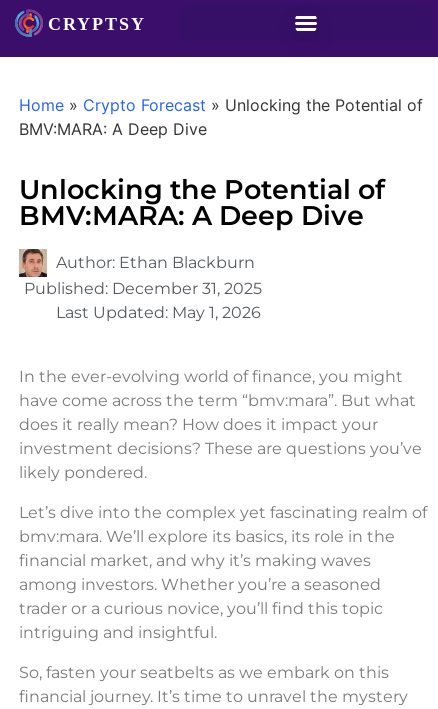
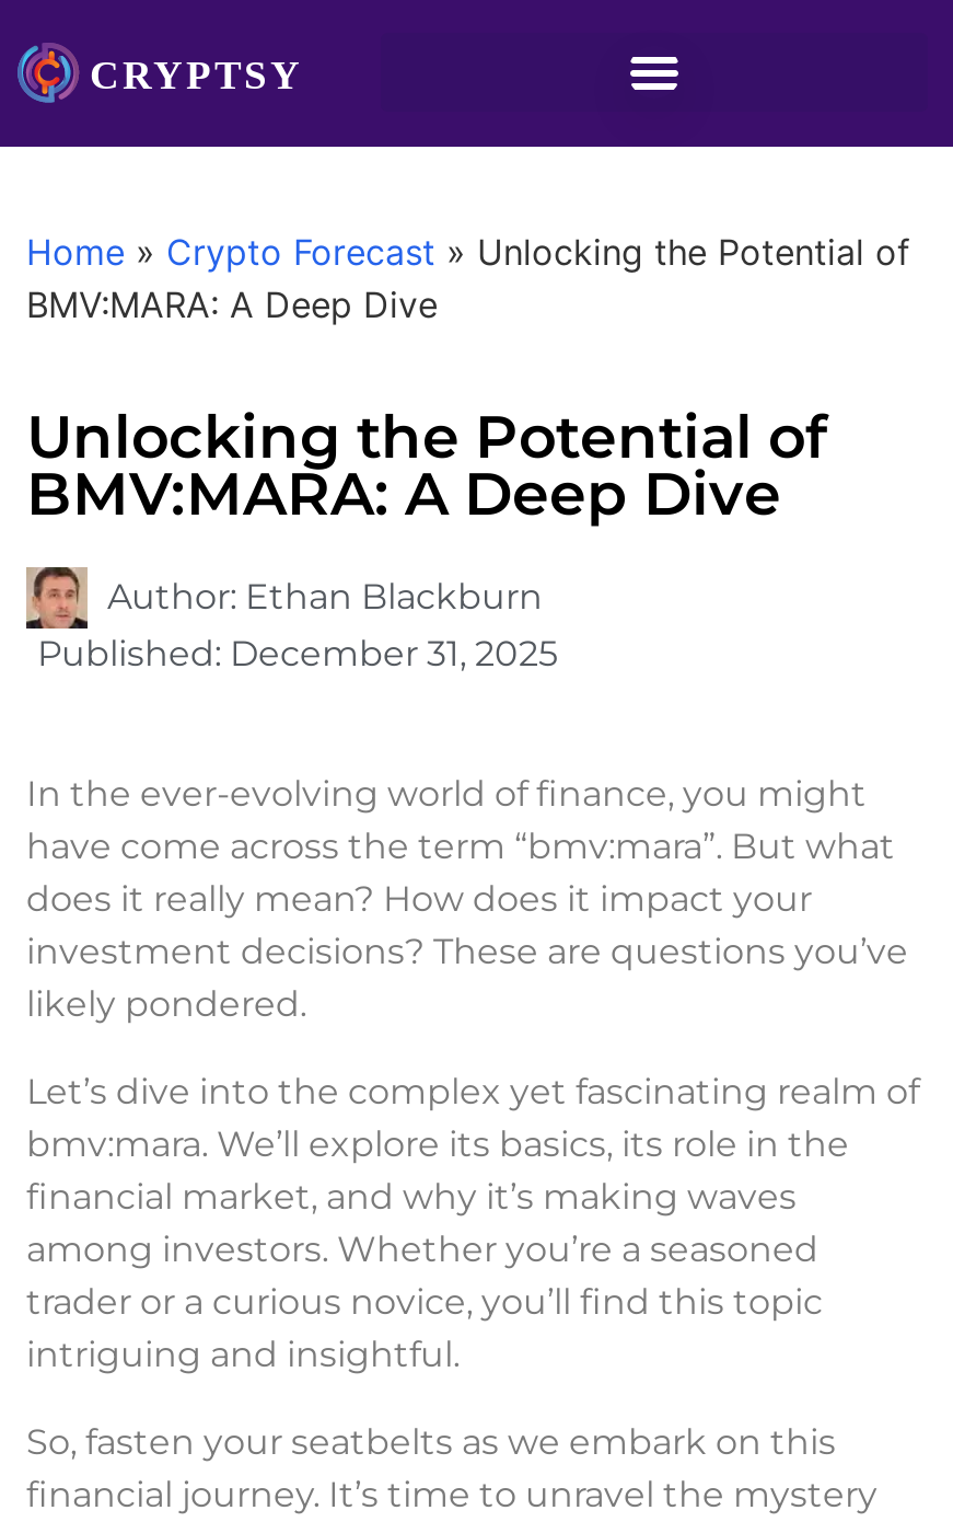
- Last Updated: May 1, 2026
